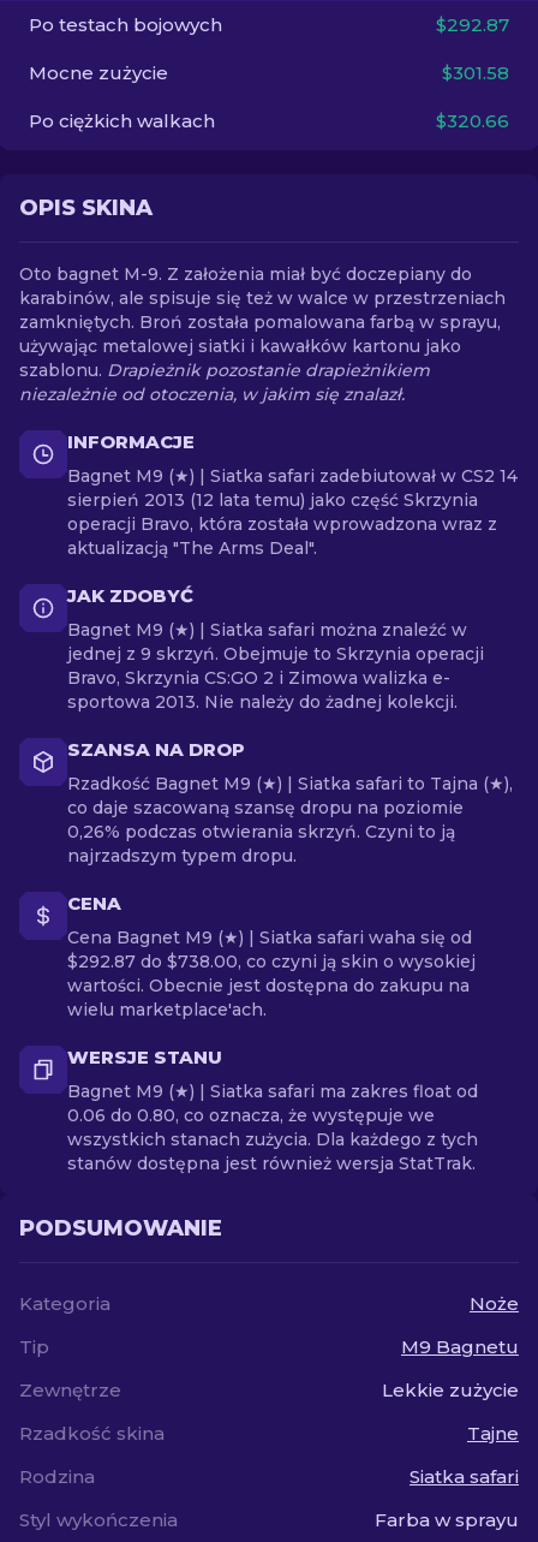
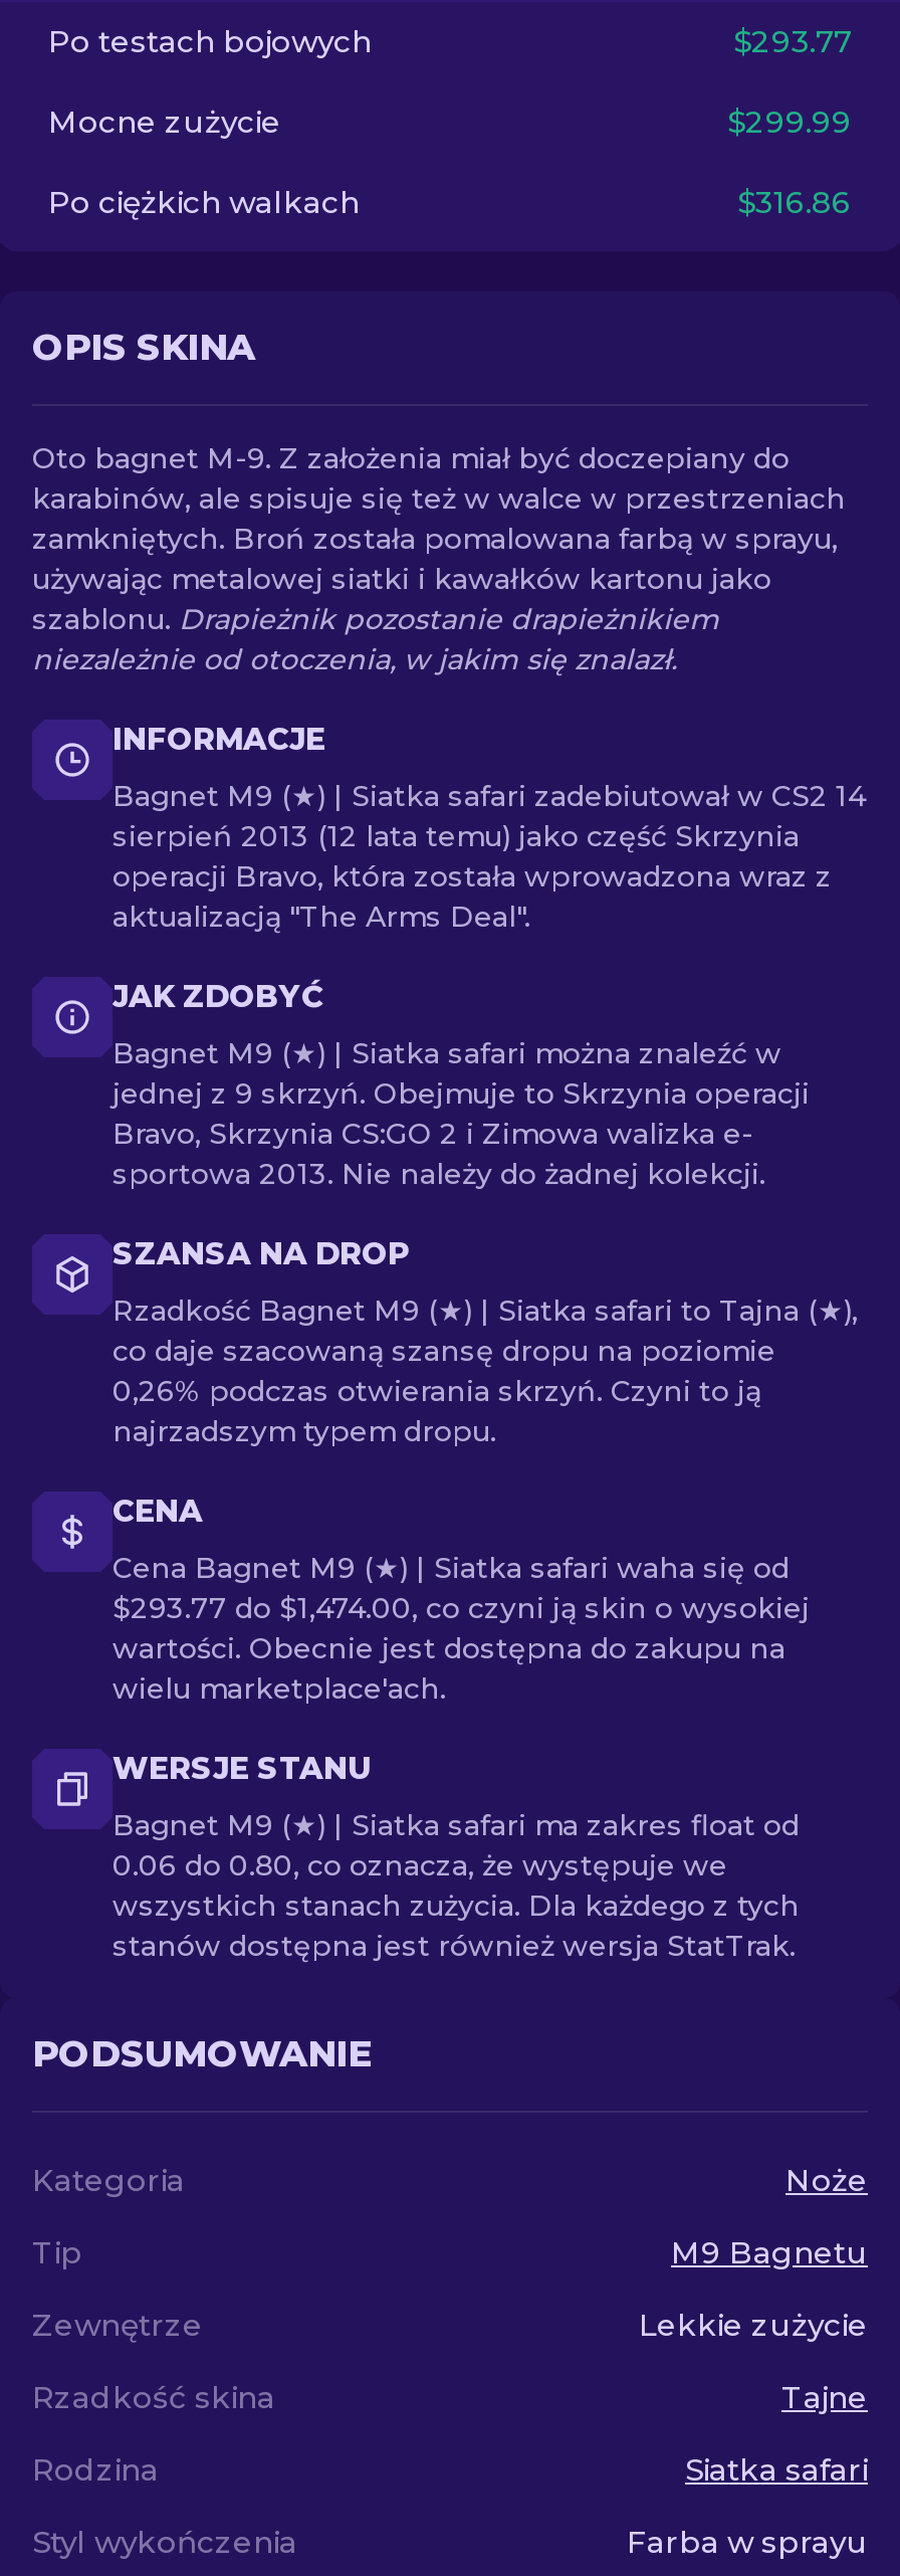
- $292.87
+ $293.77

- $301.58
+ $299.99

- $320.66
+ $316.86

- $292.87 do $738.00, co czyni ją skin o wysokiej
+ $293.77 do $1,474.00, co czyni ją skin o wysokiej
